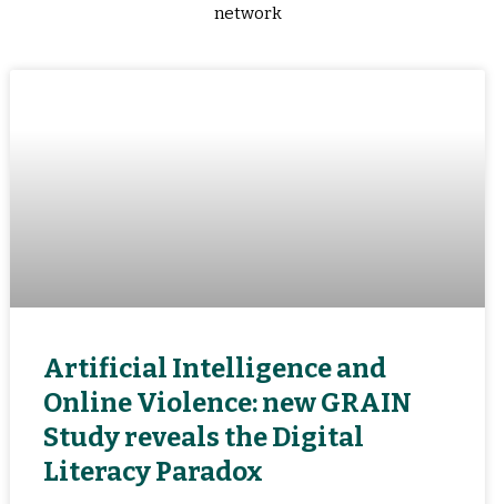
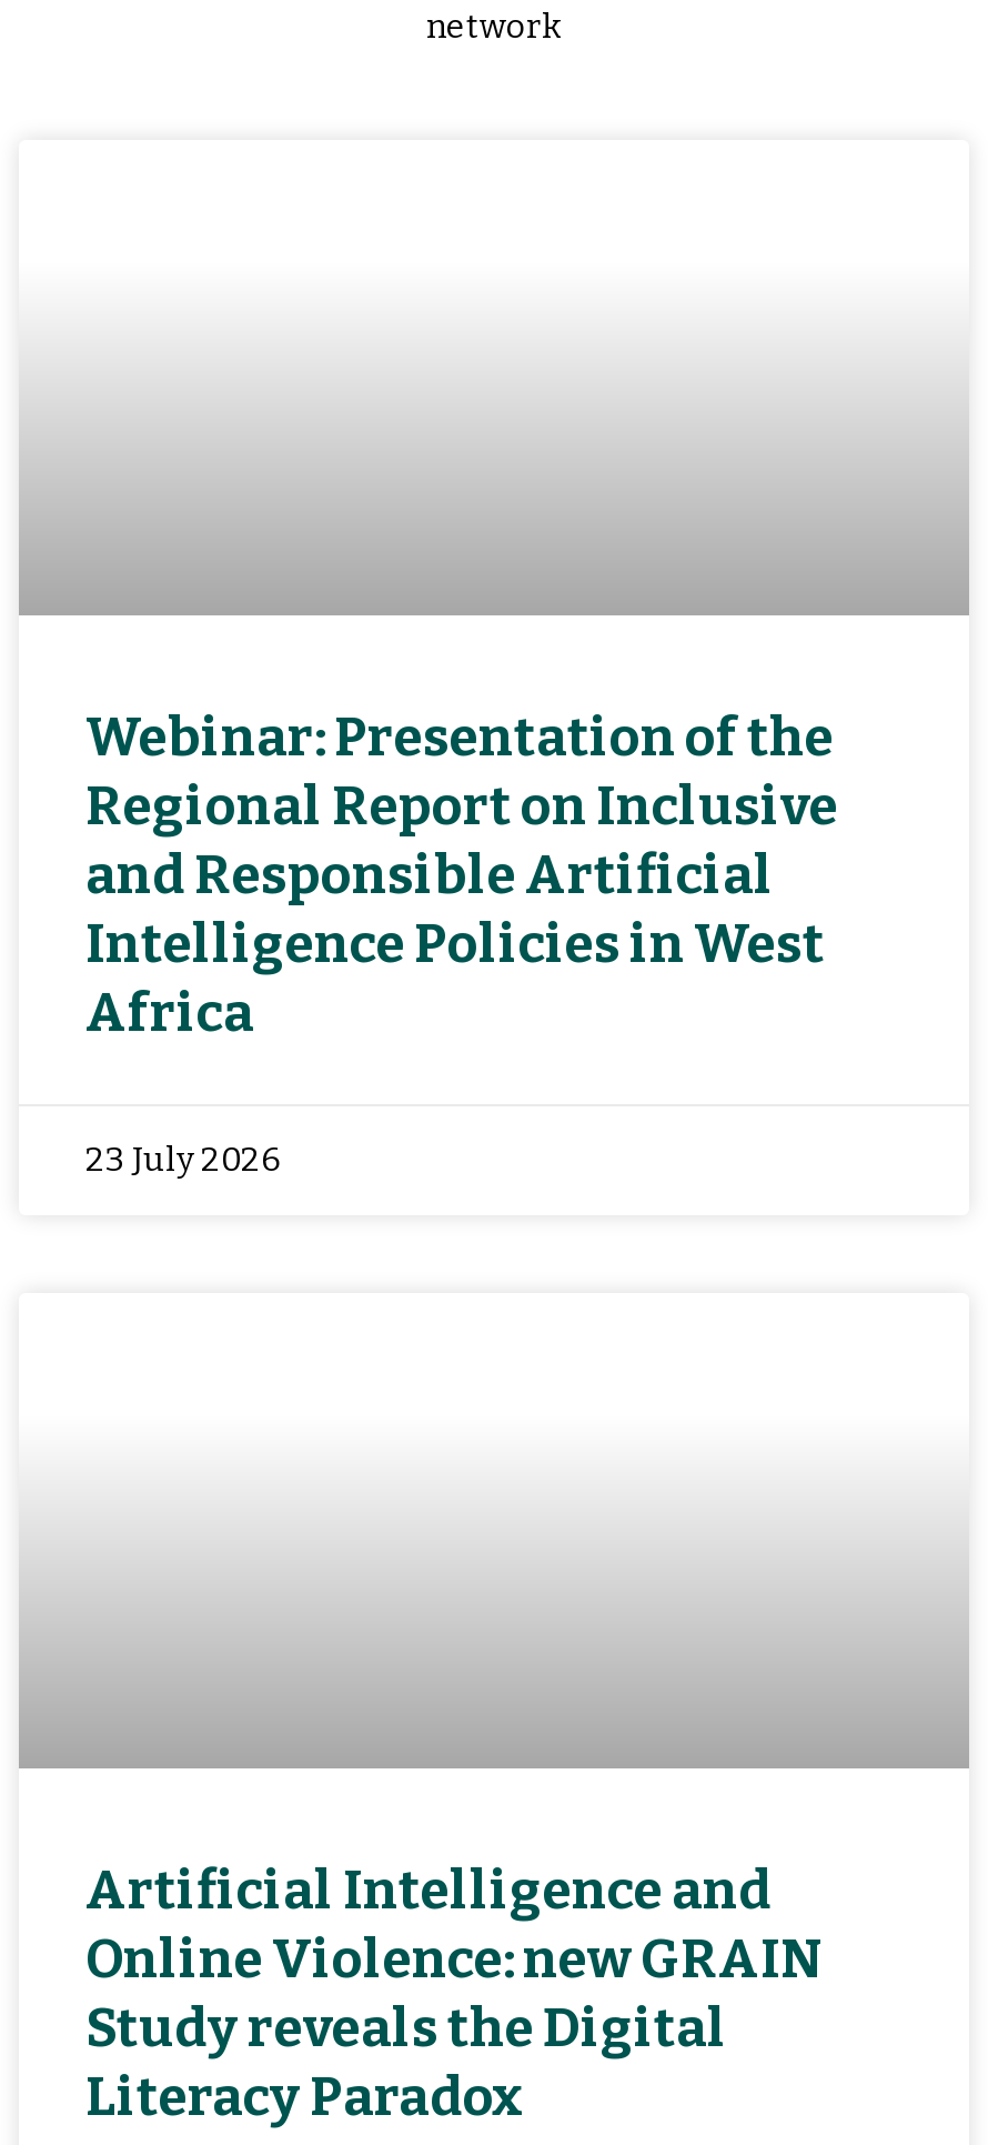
+ Webinar: Presentation of the
+ Regional Report on Inclusive
+ and Responsible Artificial
+ Intelligence Policies in West
+ Africa
+ 23 July 2026
